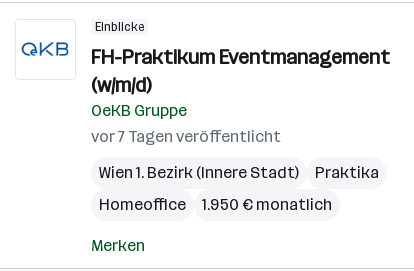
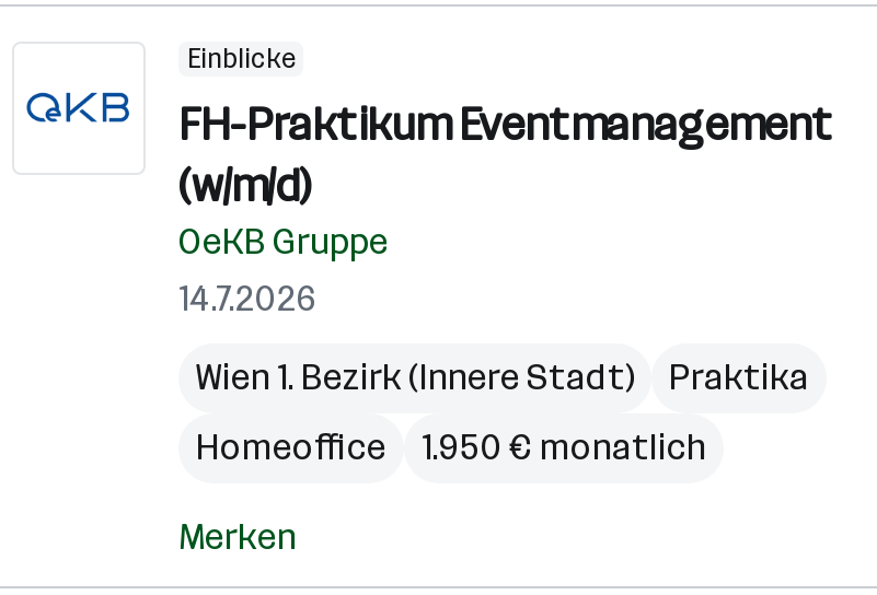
- vor 7 Tagen veröffentlicht
+ 14.7.2026
